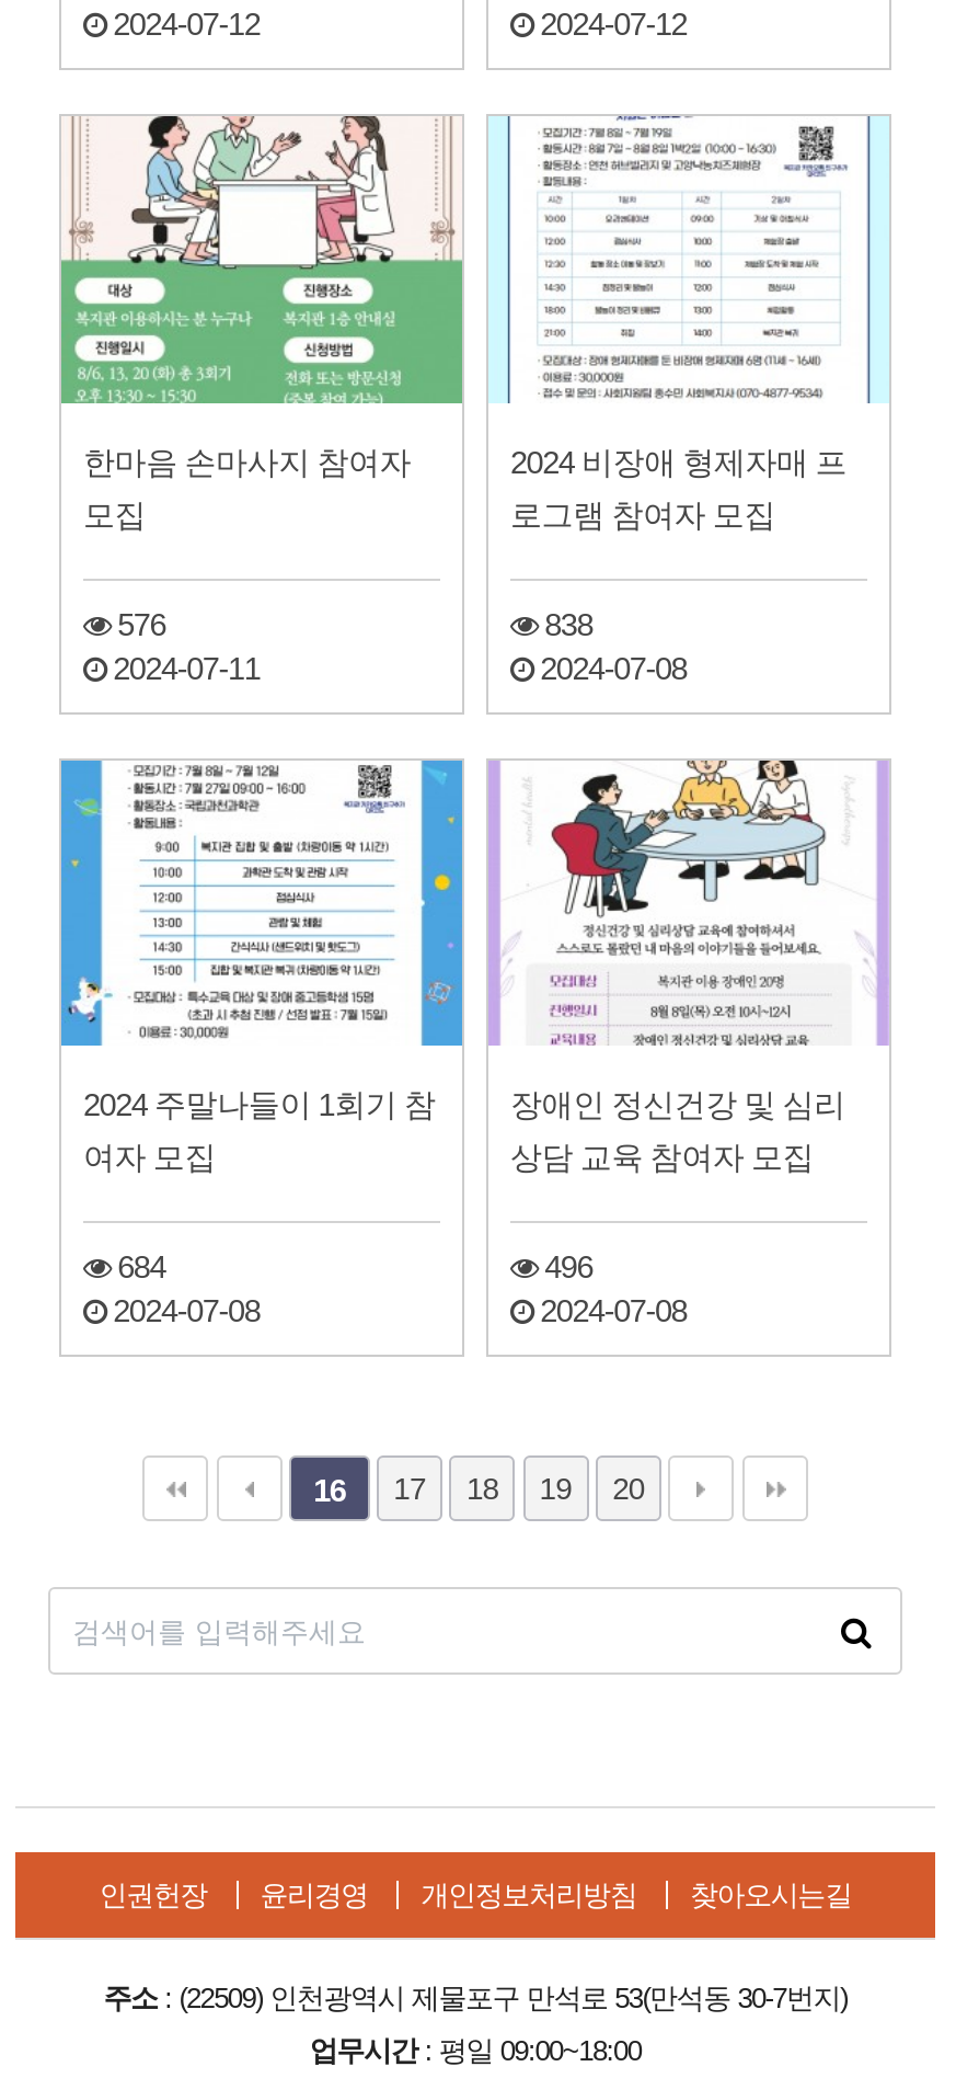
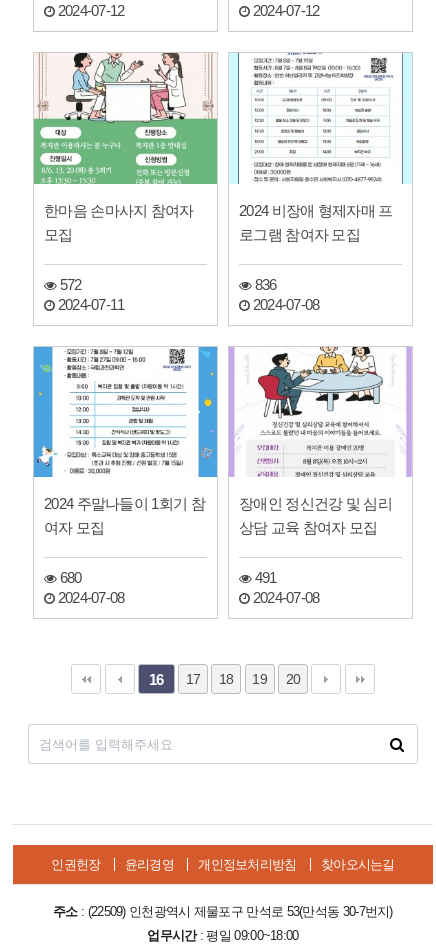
- 576
+ 572

- 838
+ 836

- 684
+ 680

- 496
+ 491
